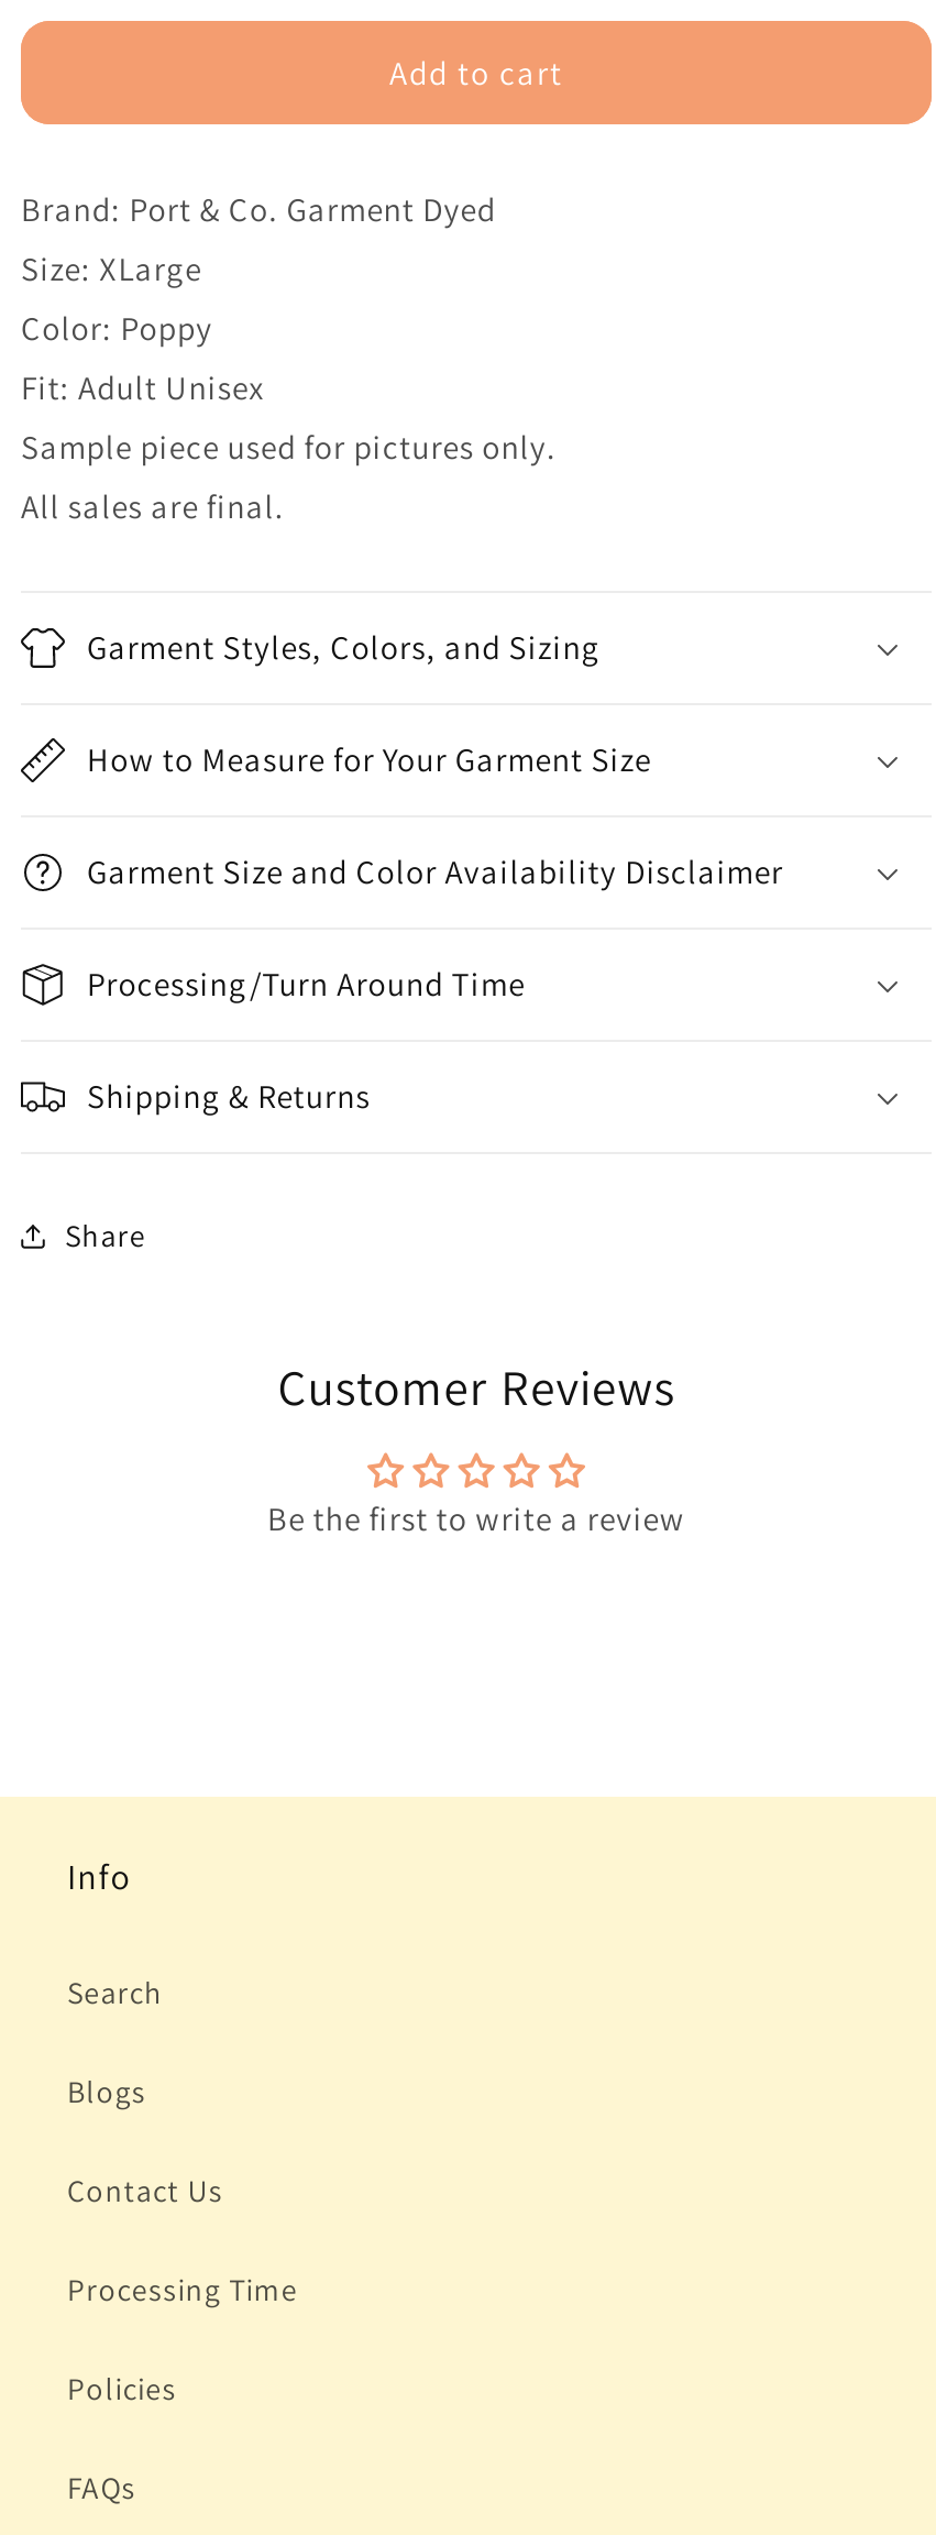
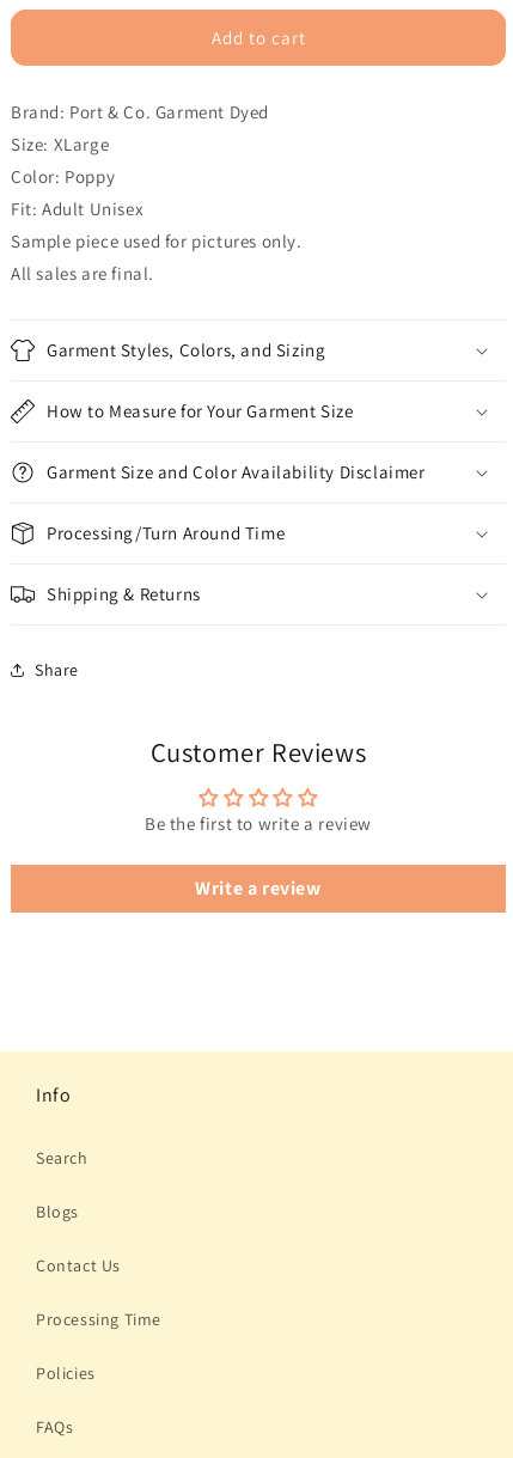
+ Write a review
